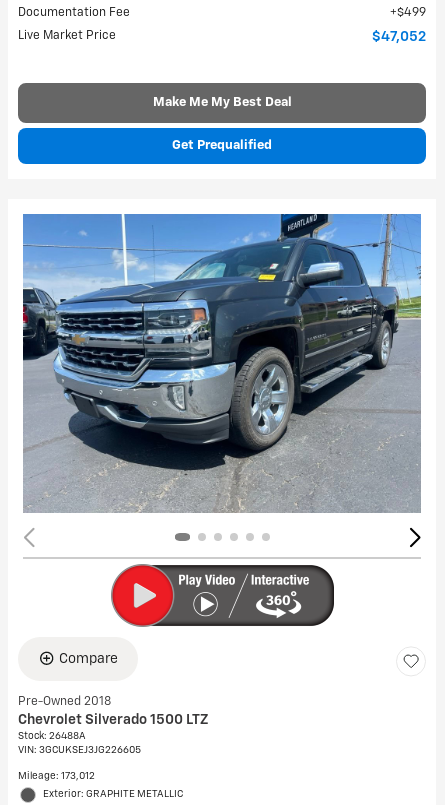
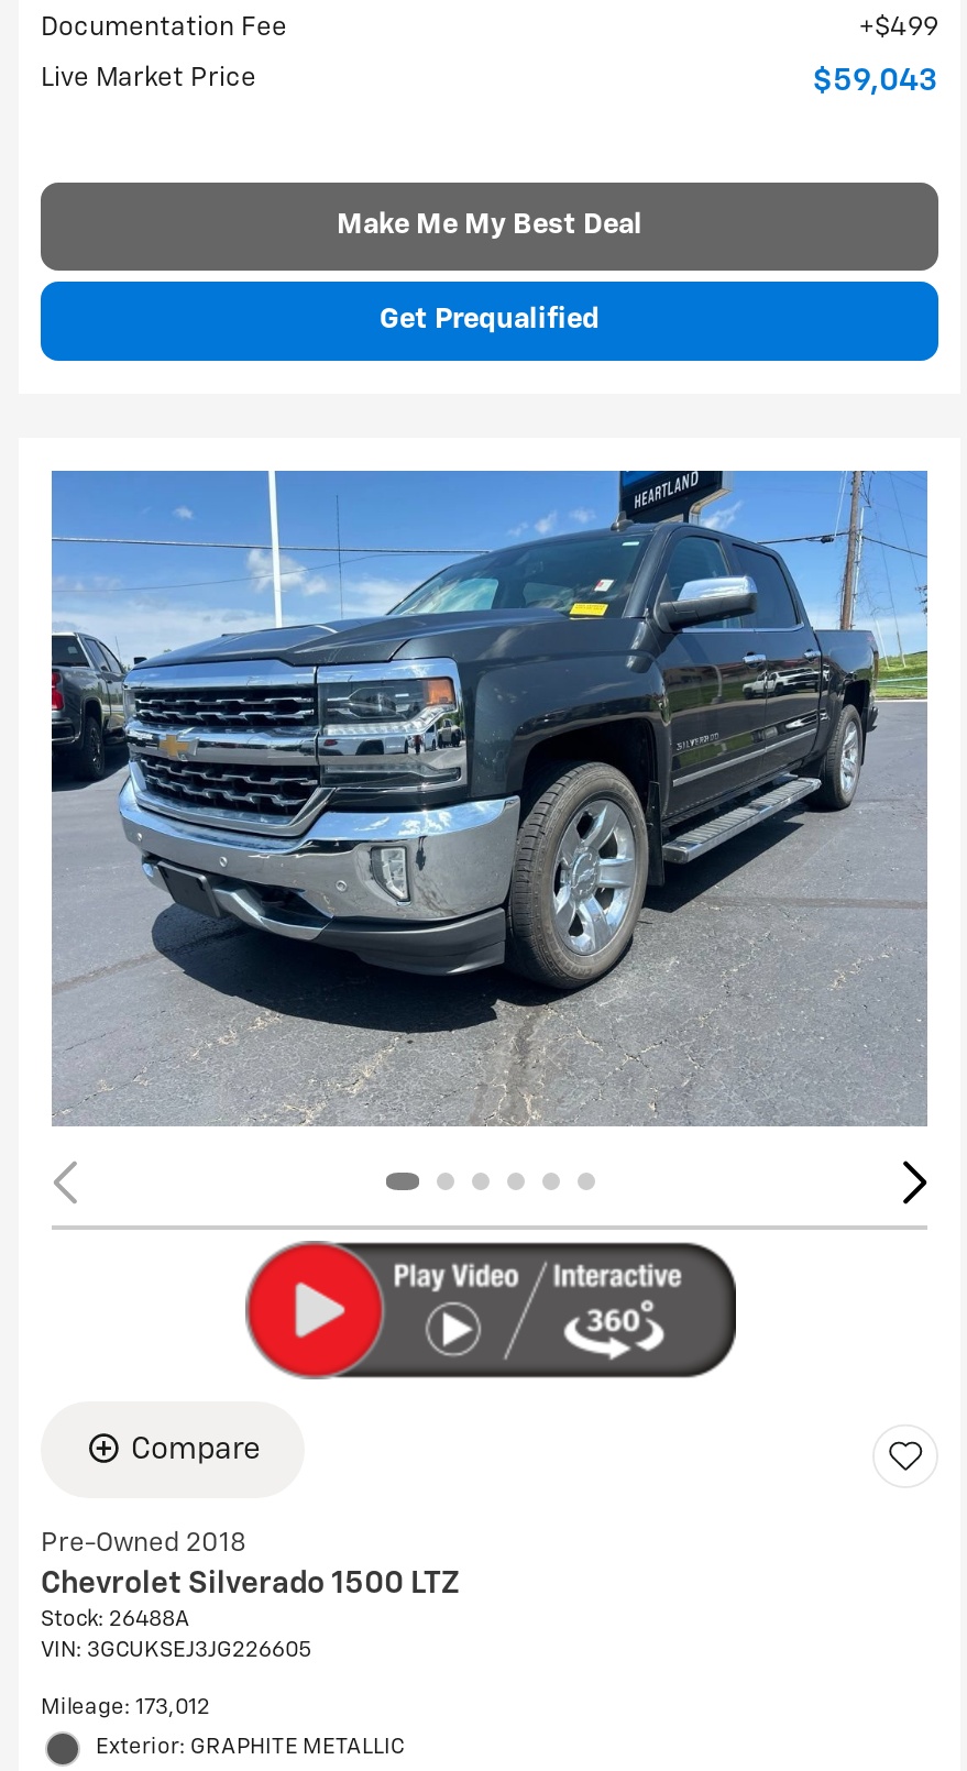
- $47,052
+ $59,043
